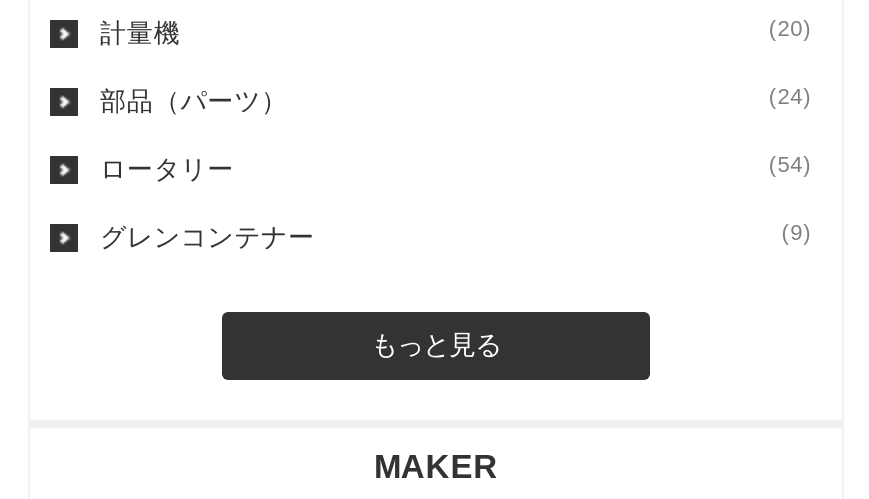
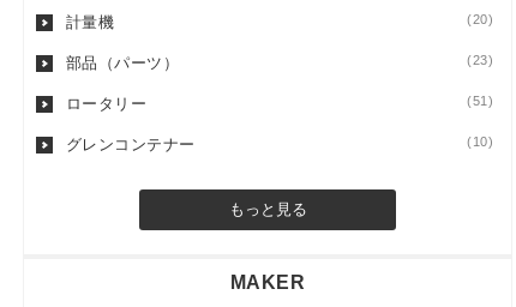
- (24)
+ (23)

- (54)
+ (51)

- (9)
+ (10)
